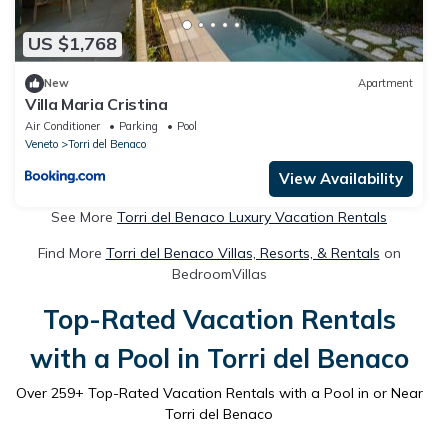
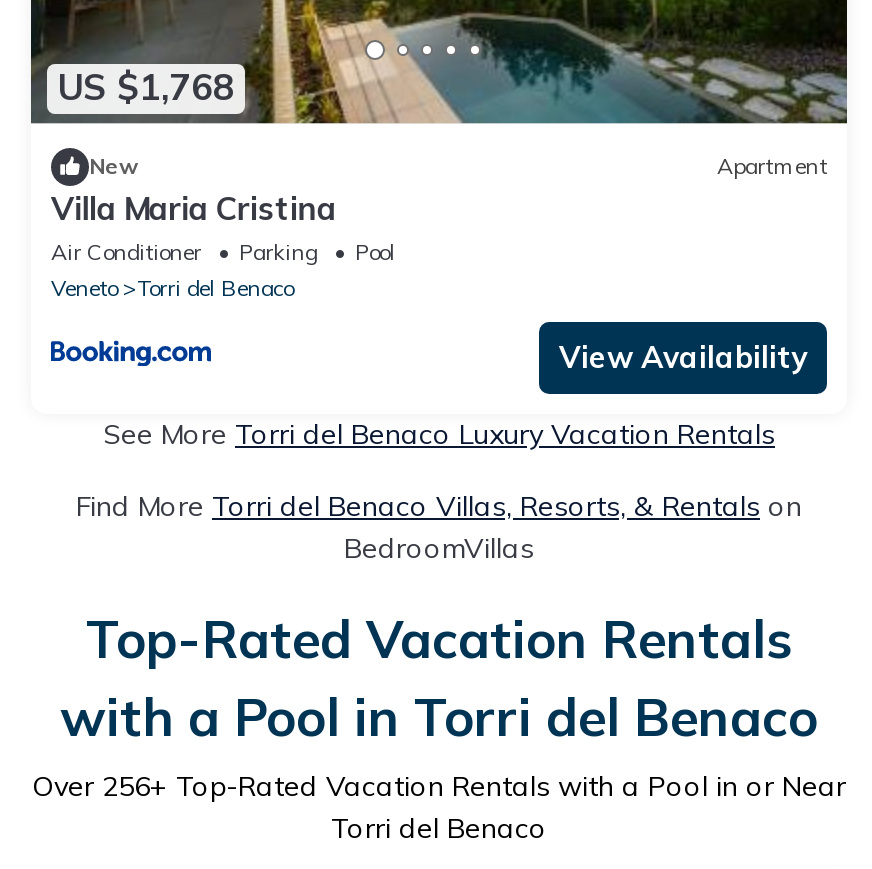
- Over 259+ Top-Rated Vacation Rentals with a Pool in or Near
+ Over 256+ Top-Rated Vacation Rentals with a Pool in or Near
